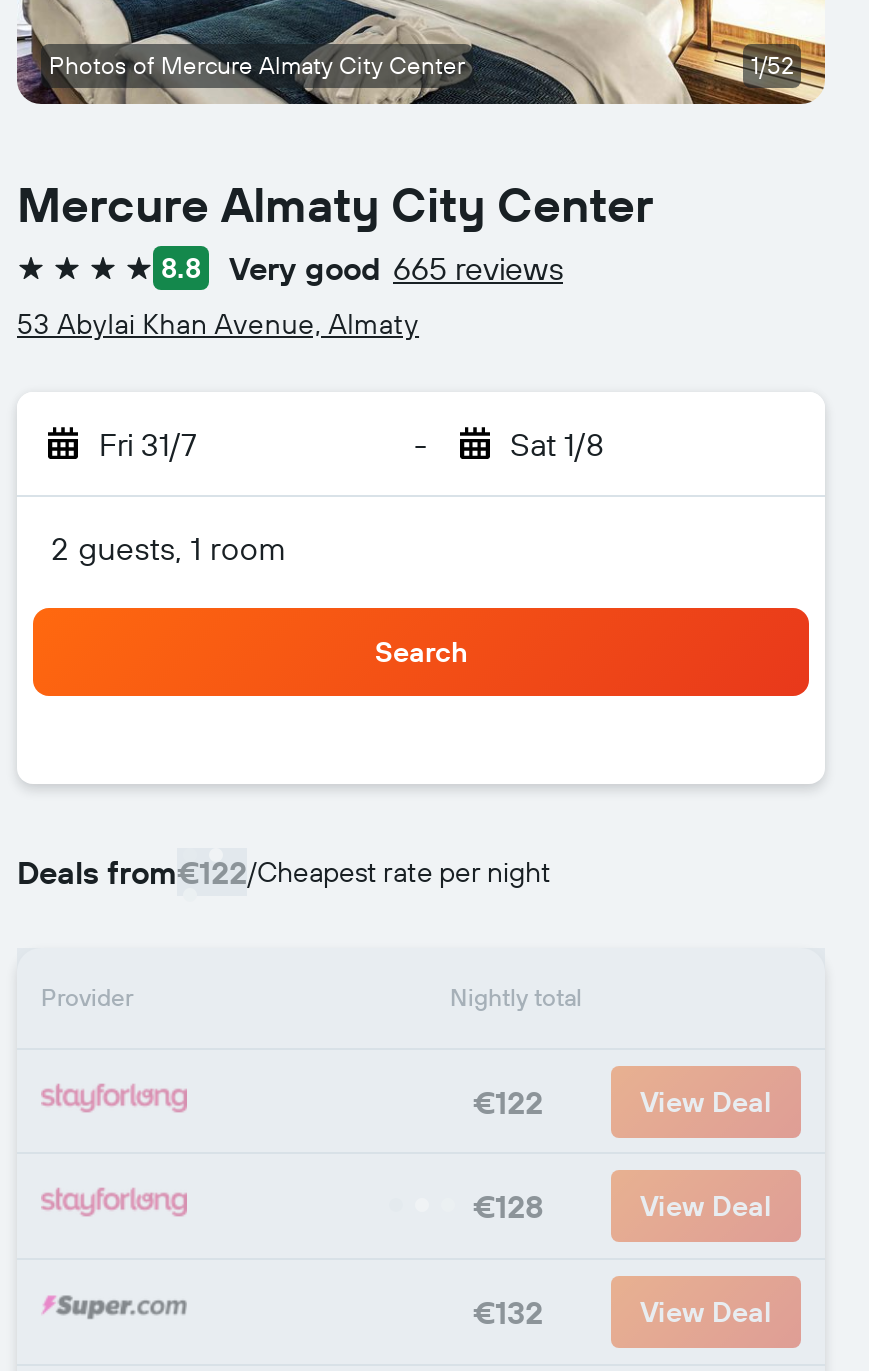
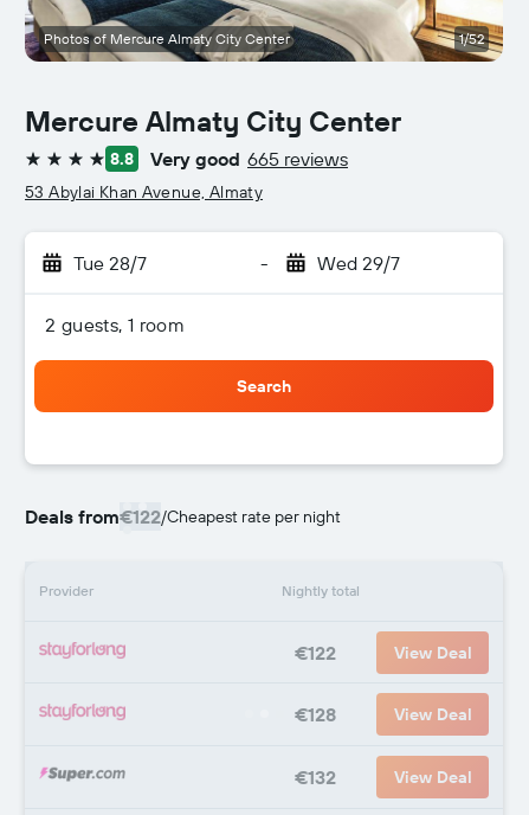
- Fri 31/7
+ Tue 28/7

- Sat 1/8
+ Wed 29/7
